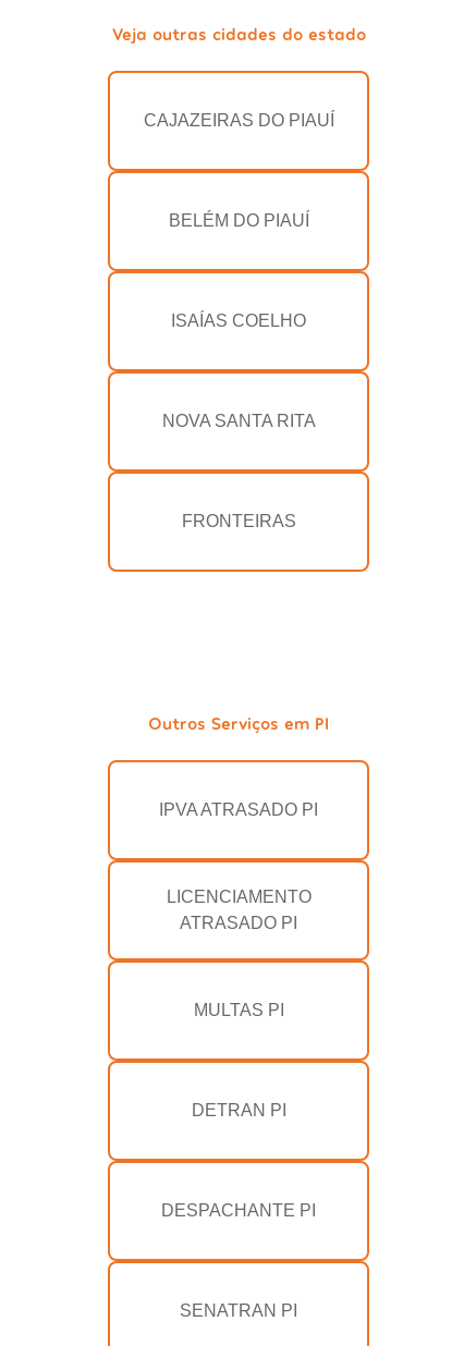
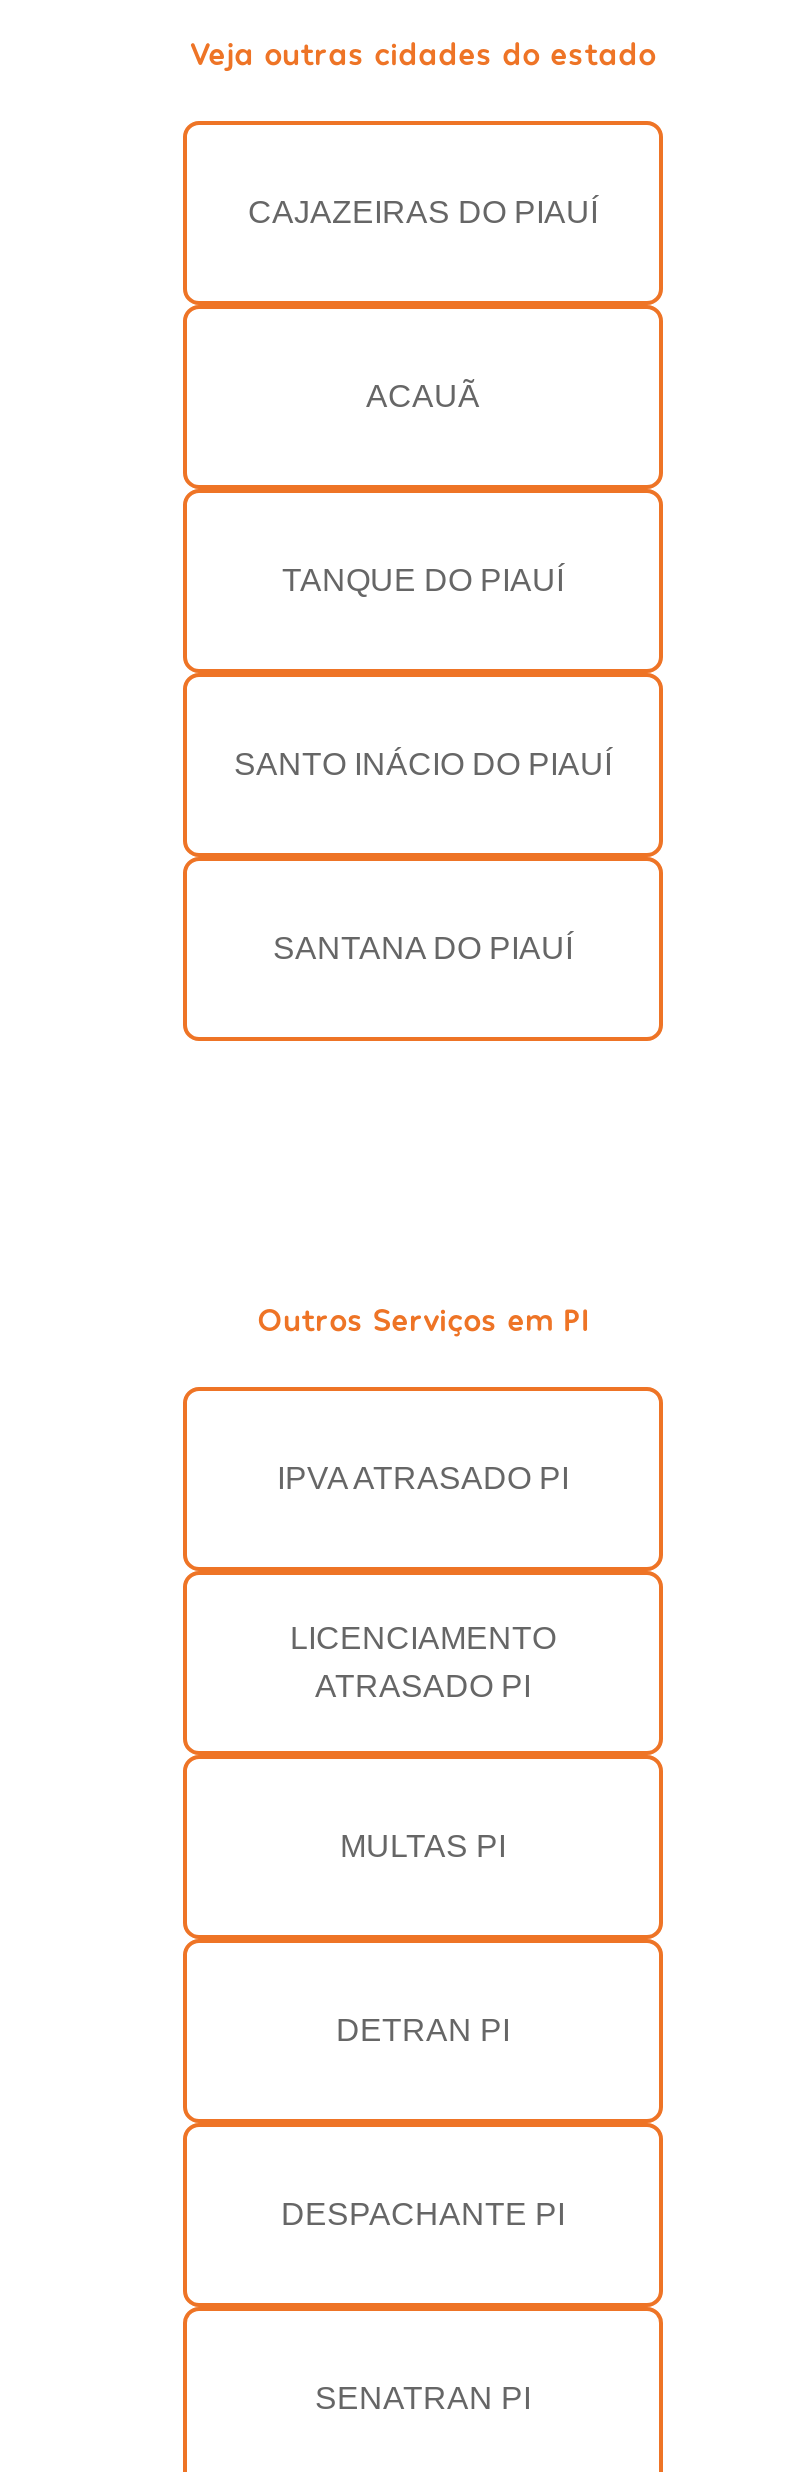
- BELÉM DO PIAUÍ
+ ACAUÃ

- ISAÍAS COELHO
+ TANQUE DO PIAUÍ

- NOVA SANTA RITA
+ SANTO INÁCIO DO PIAUÍ

- FRONTEIRAS
+ SANTANA DO PIAUÍ
